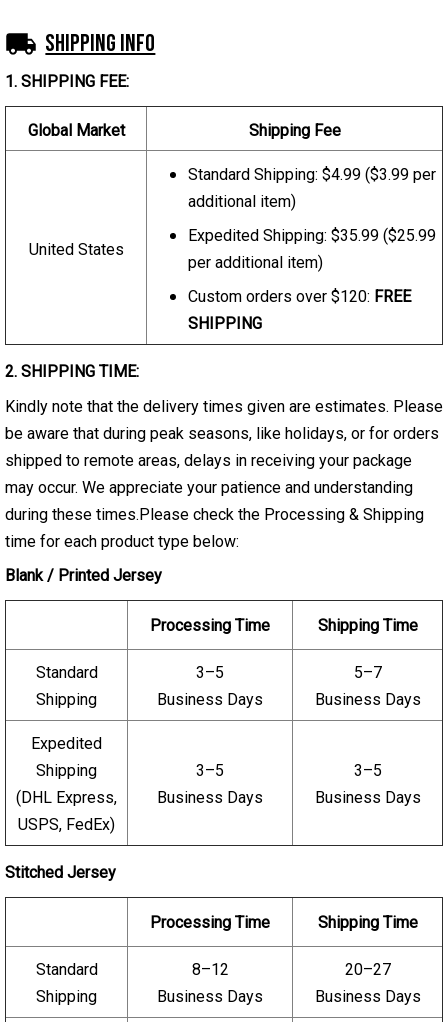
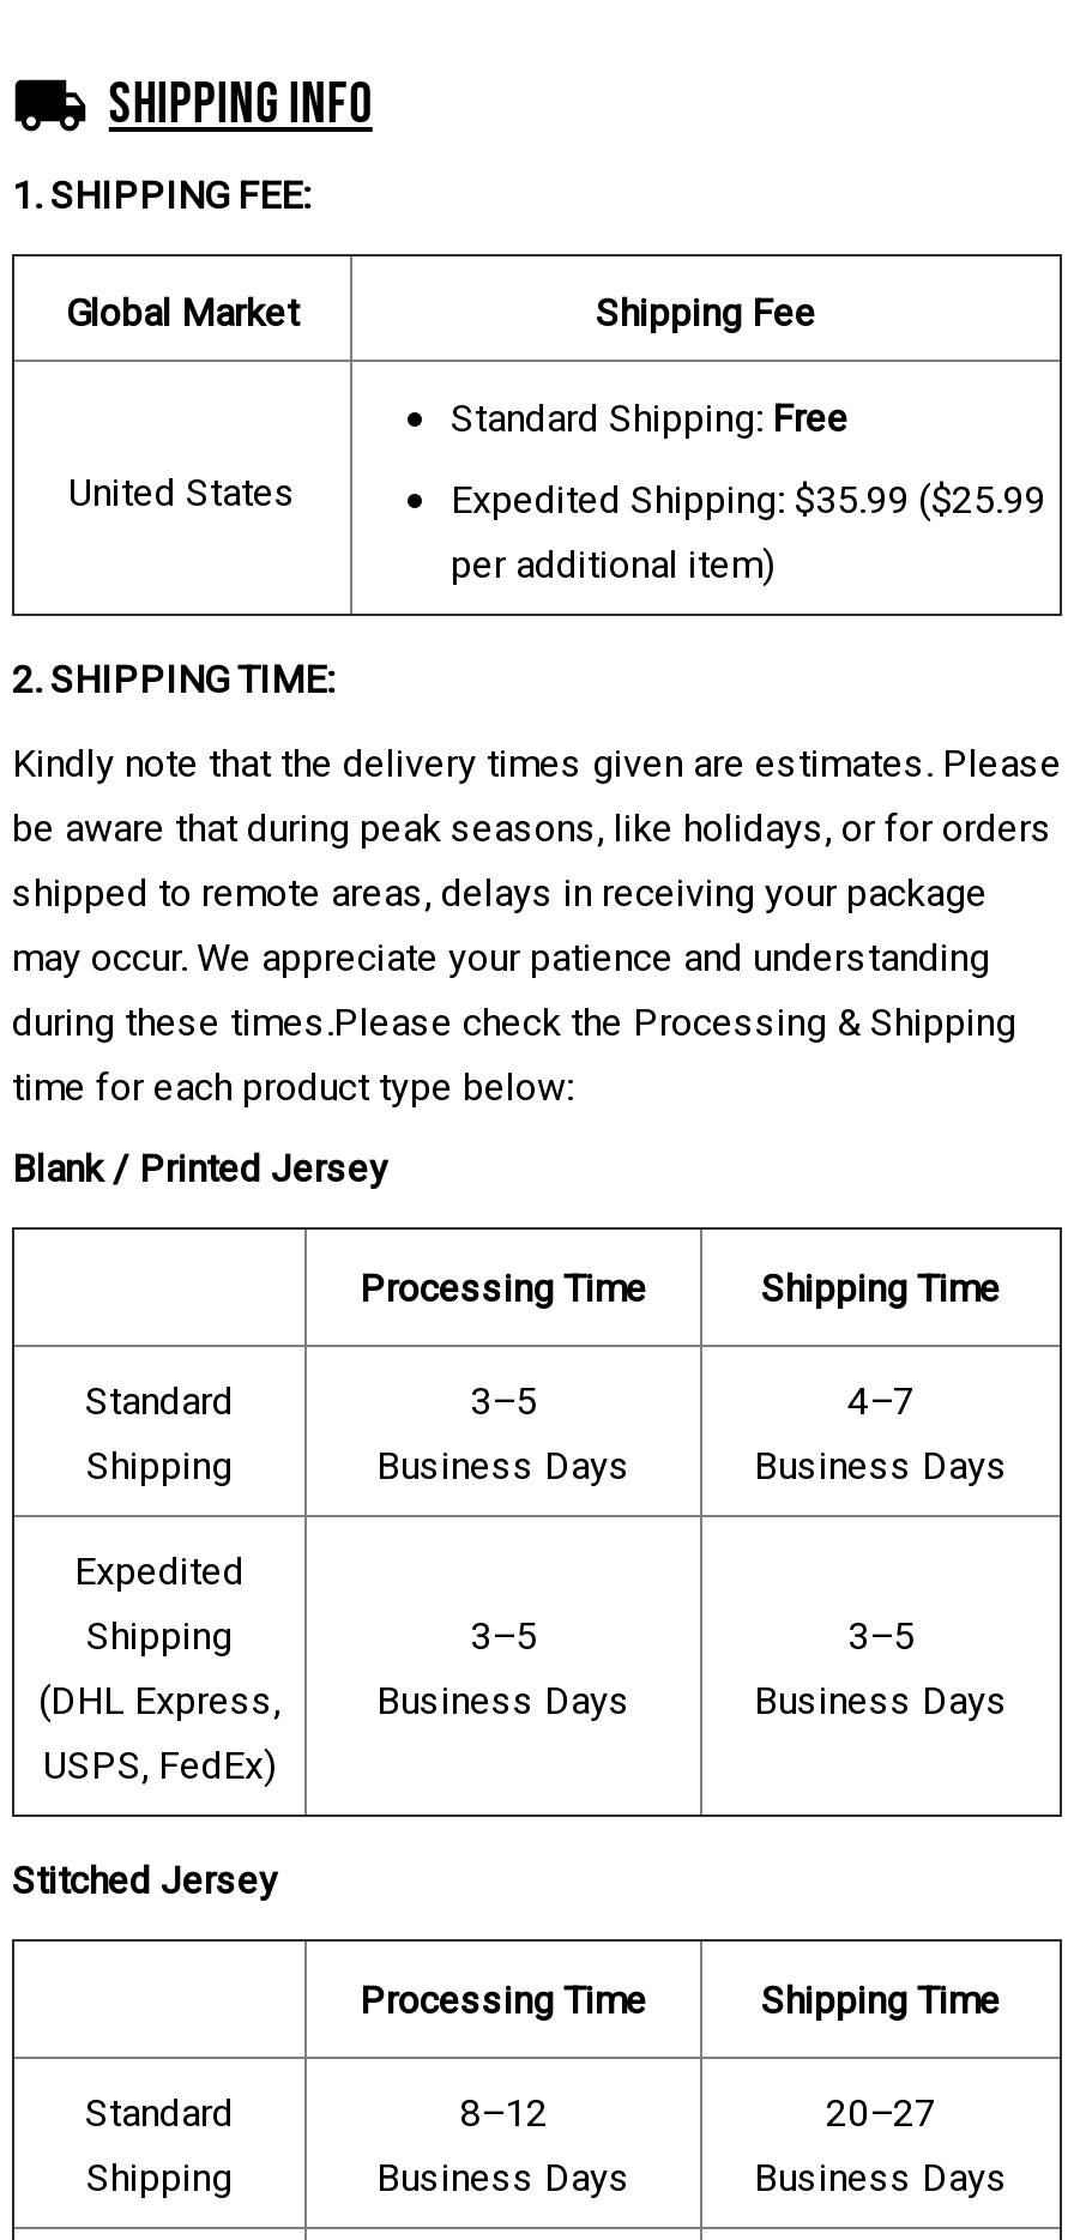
- Standard Shipping: $4.99 ($3.99 per
- additional item)
+ Standard Shipping: Free

- Custom orders over $120: FREE
- SHIPPING

- 5–7
+ 4–7
